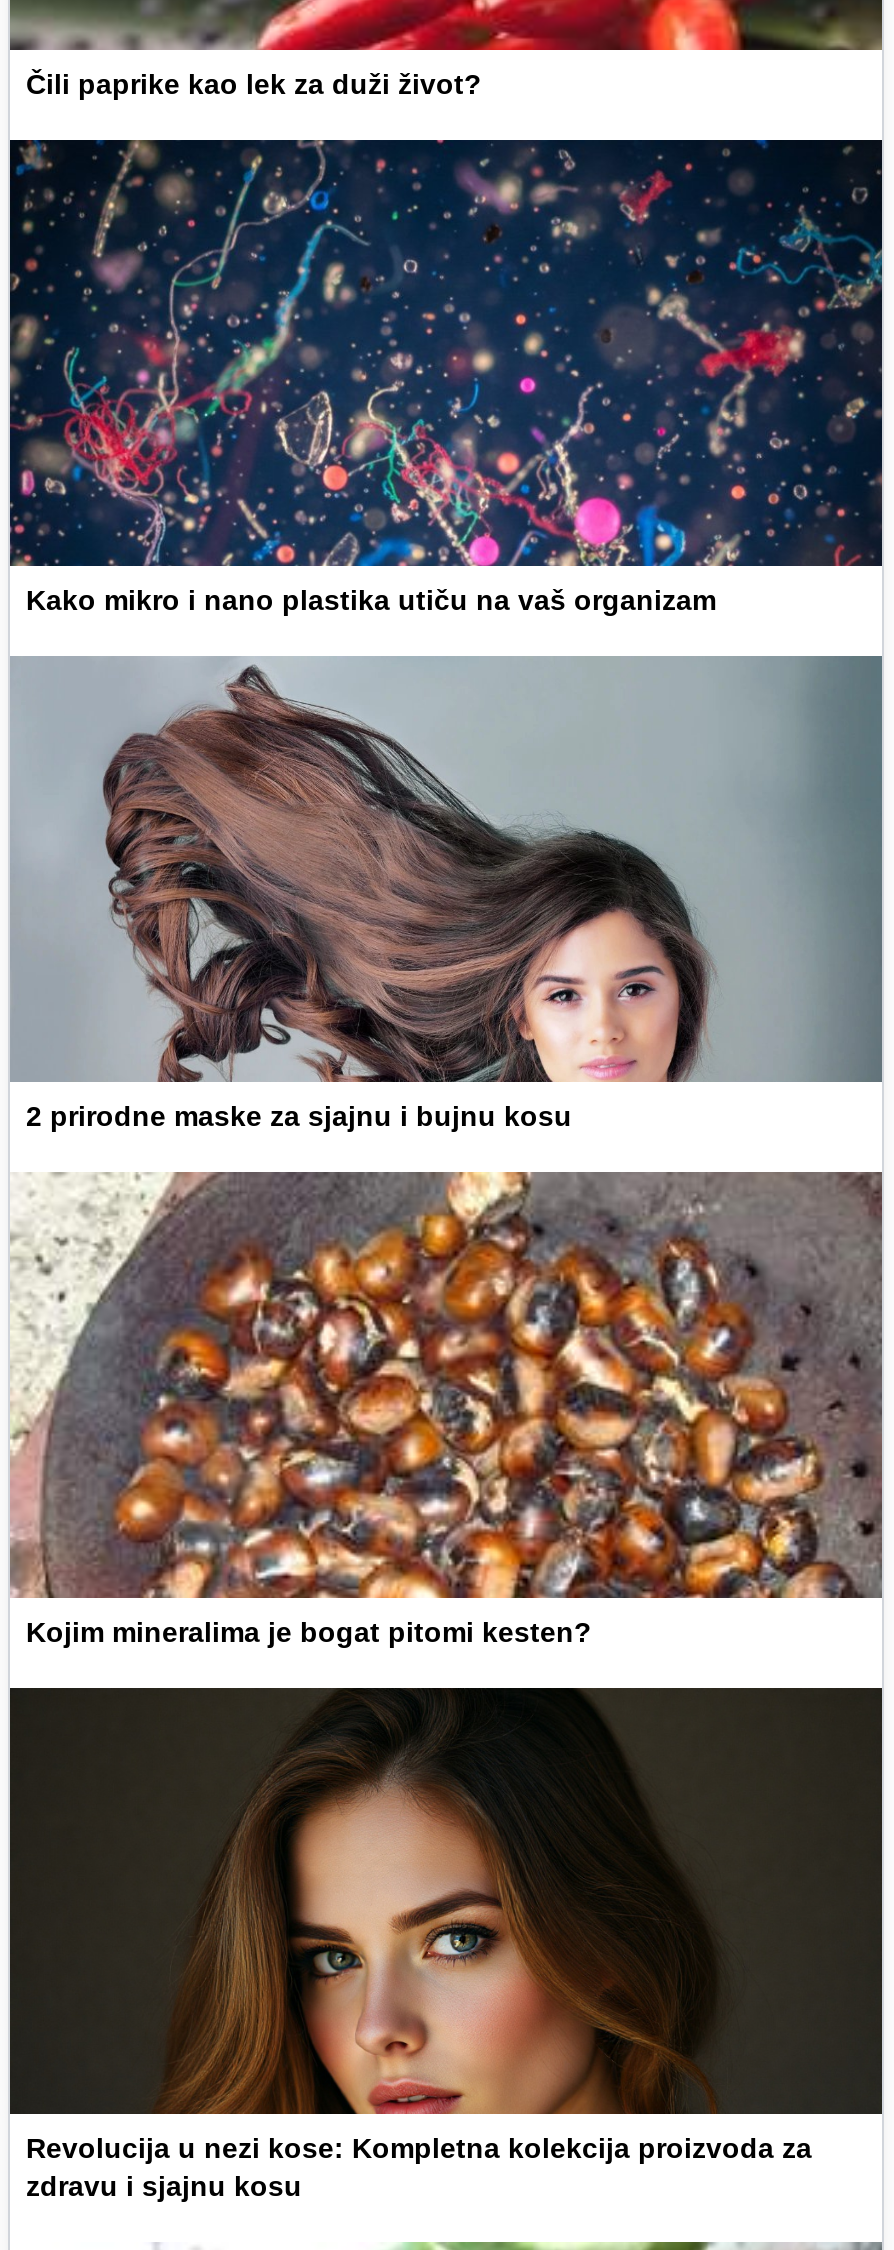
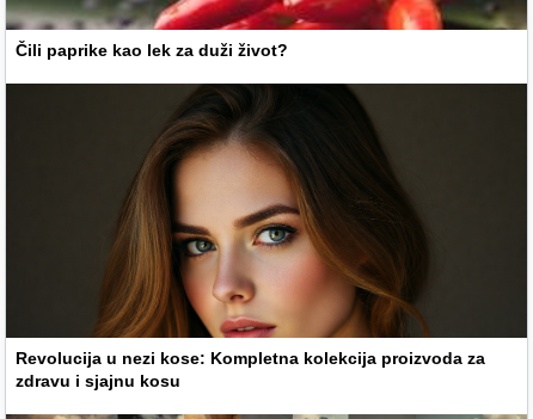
- [image]
- Kako mikro i nano plastika utiču na vaš organizam

- [image]
- 2 prirodne maske za sjajnu i bujnu kosu

- Kojim mineralima je bogat pitomi kesten?
